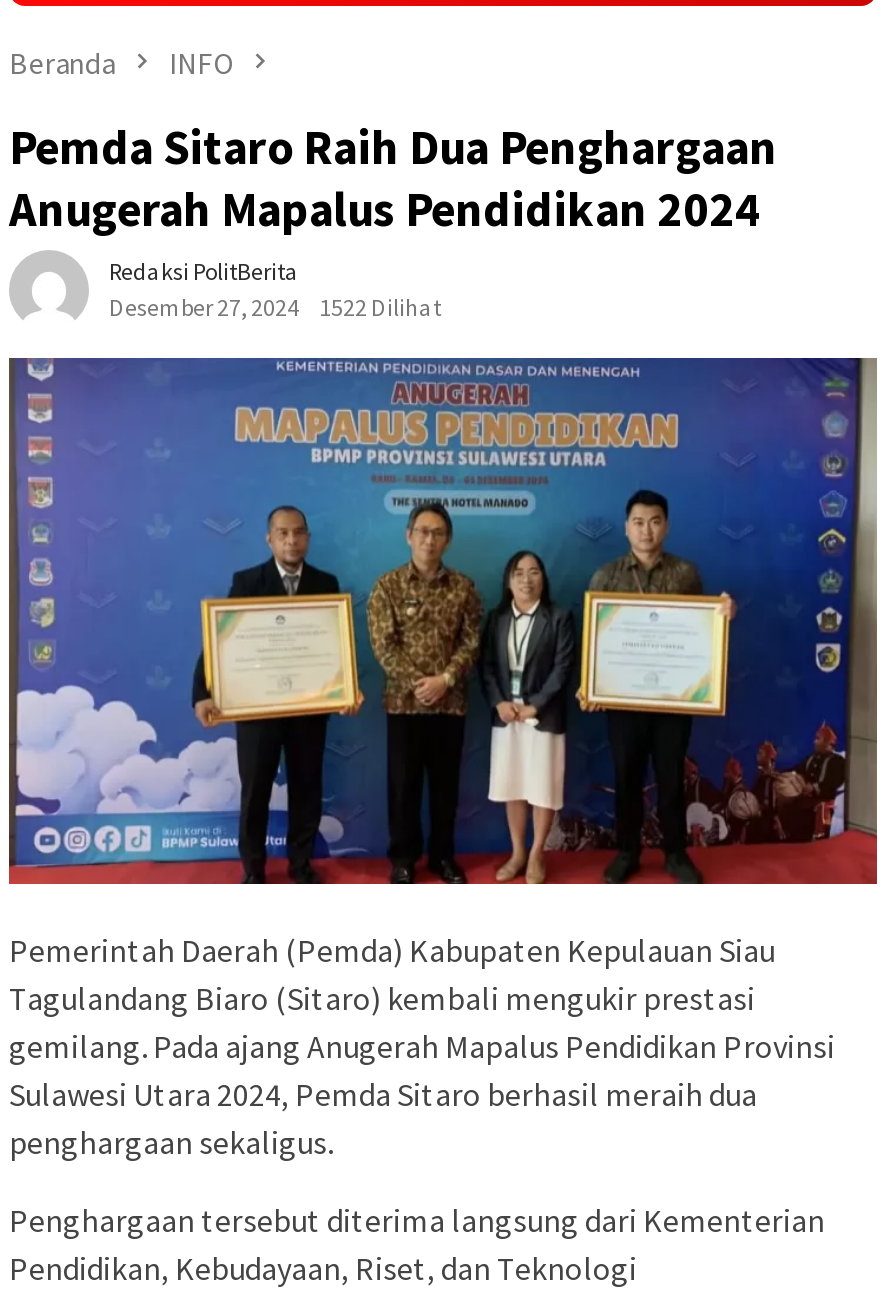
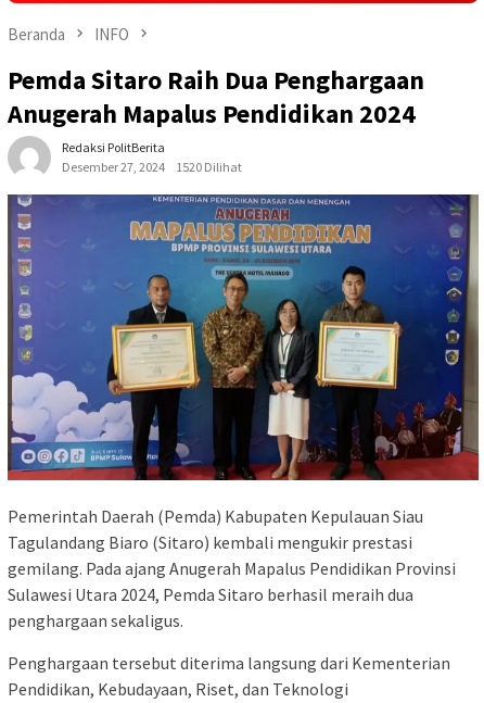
- Desember 27, 2024 1522 Dilihat
+ Desember 27, 2024 1520 Dilihat
